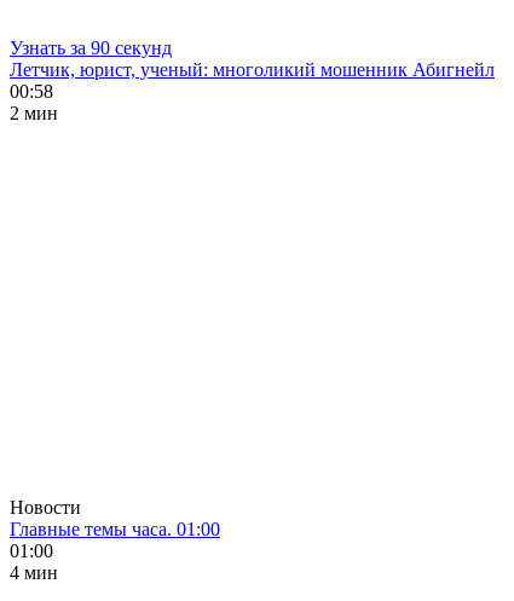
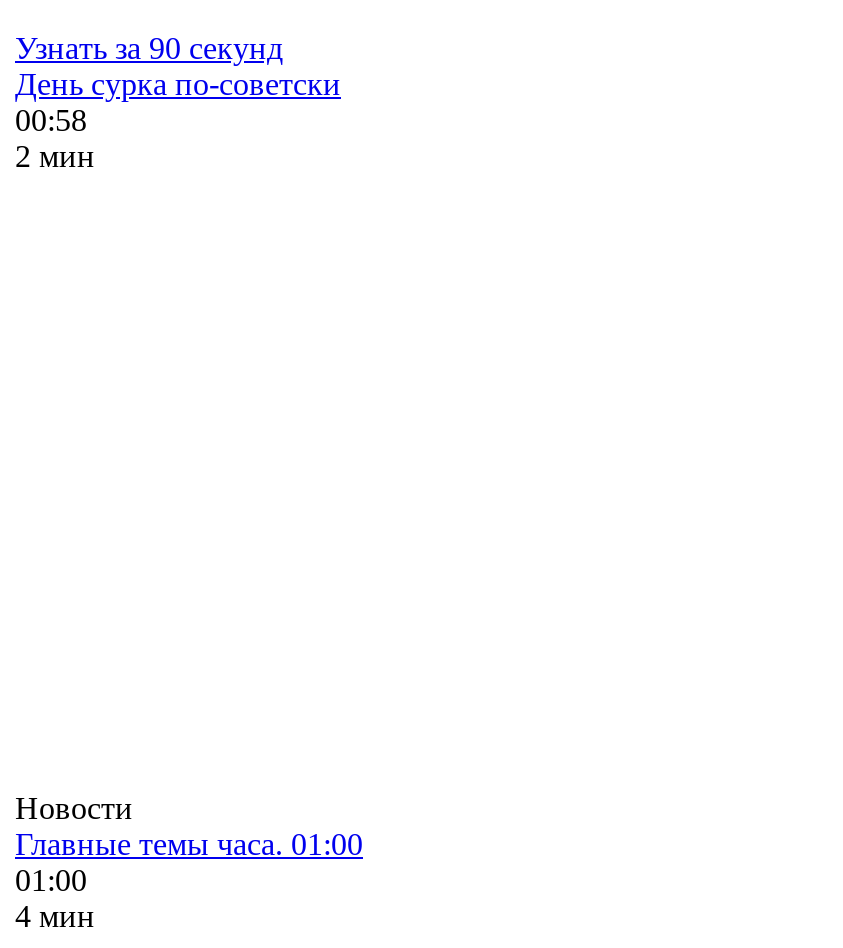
- Летчик, юрист, ученый: многоликий мошенник Абигнейл
+ День сурка по-советски
